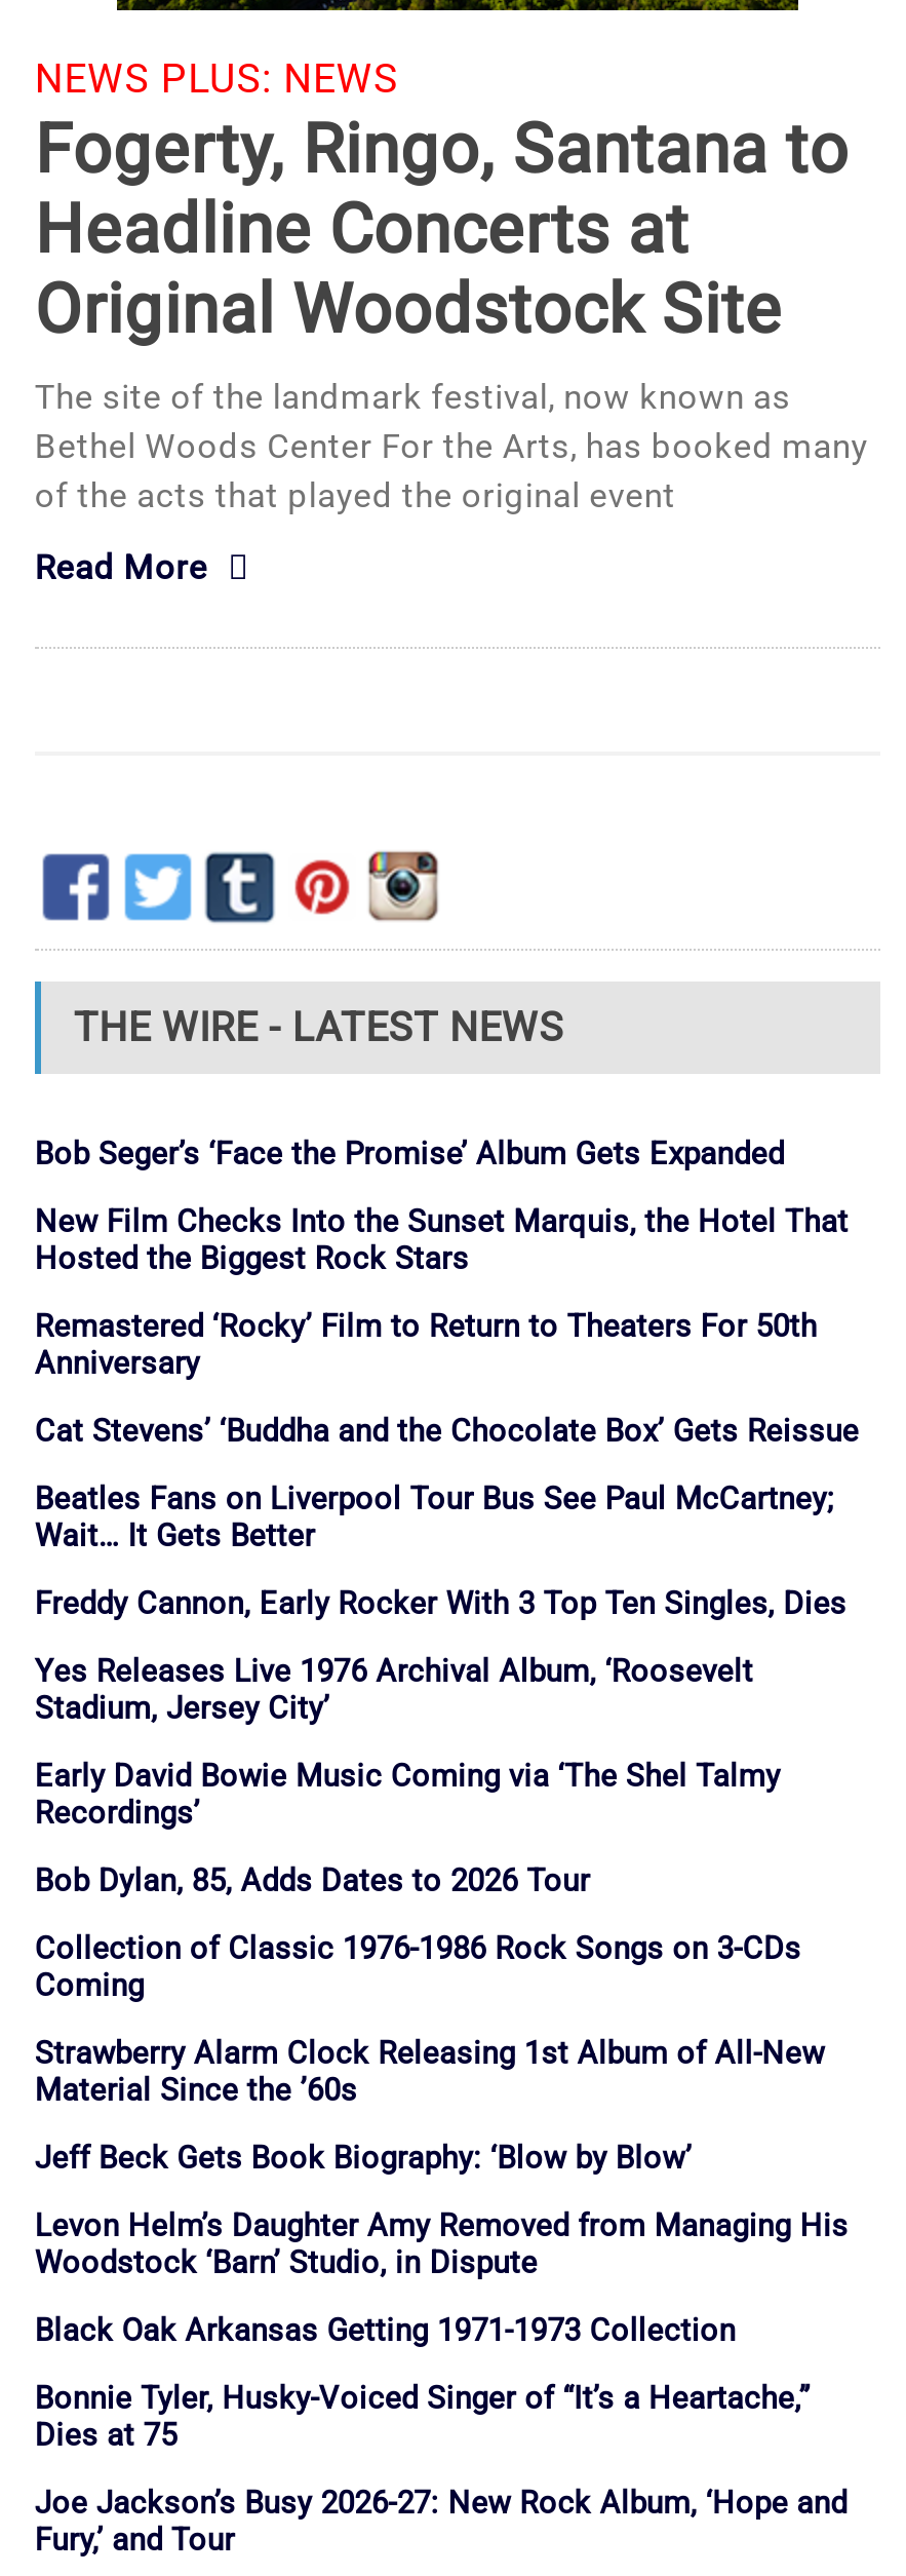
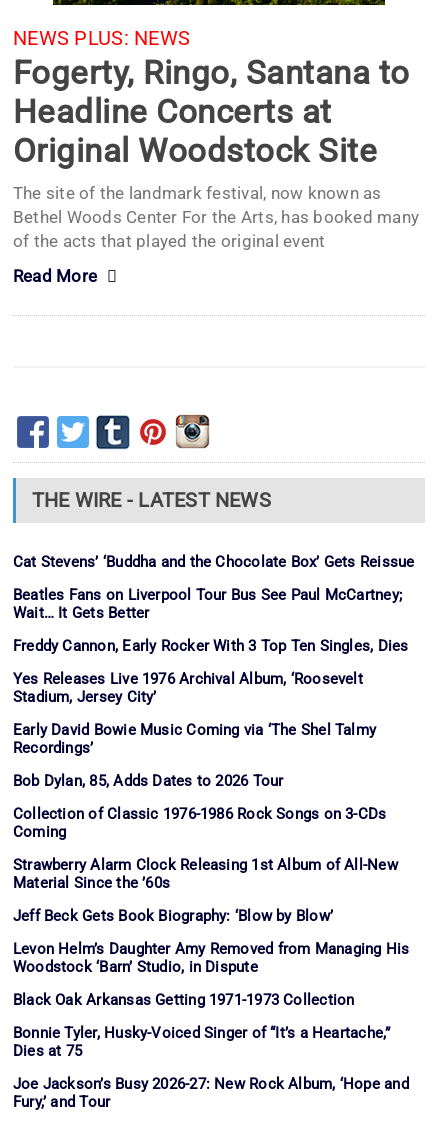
- Bob Seger’s ‘Face the Promise’ Album Gets Expanded
- New Film Checks Into the Sunset Marquis, the Hotel That
- Hosted the Biggest Rock Stars
- Remastered ‘Rocky’ Film to Return to Theaters For 50th
- Anniversary
